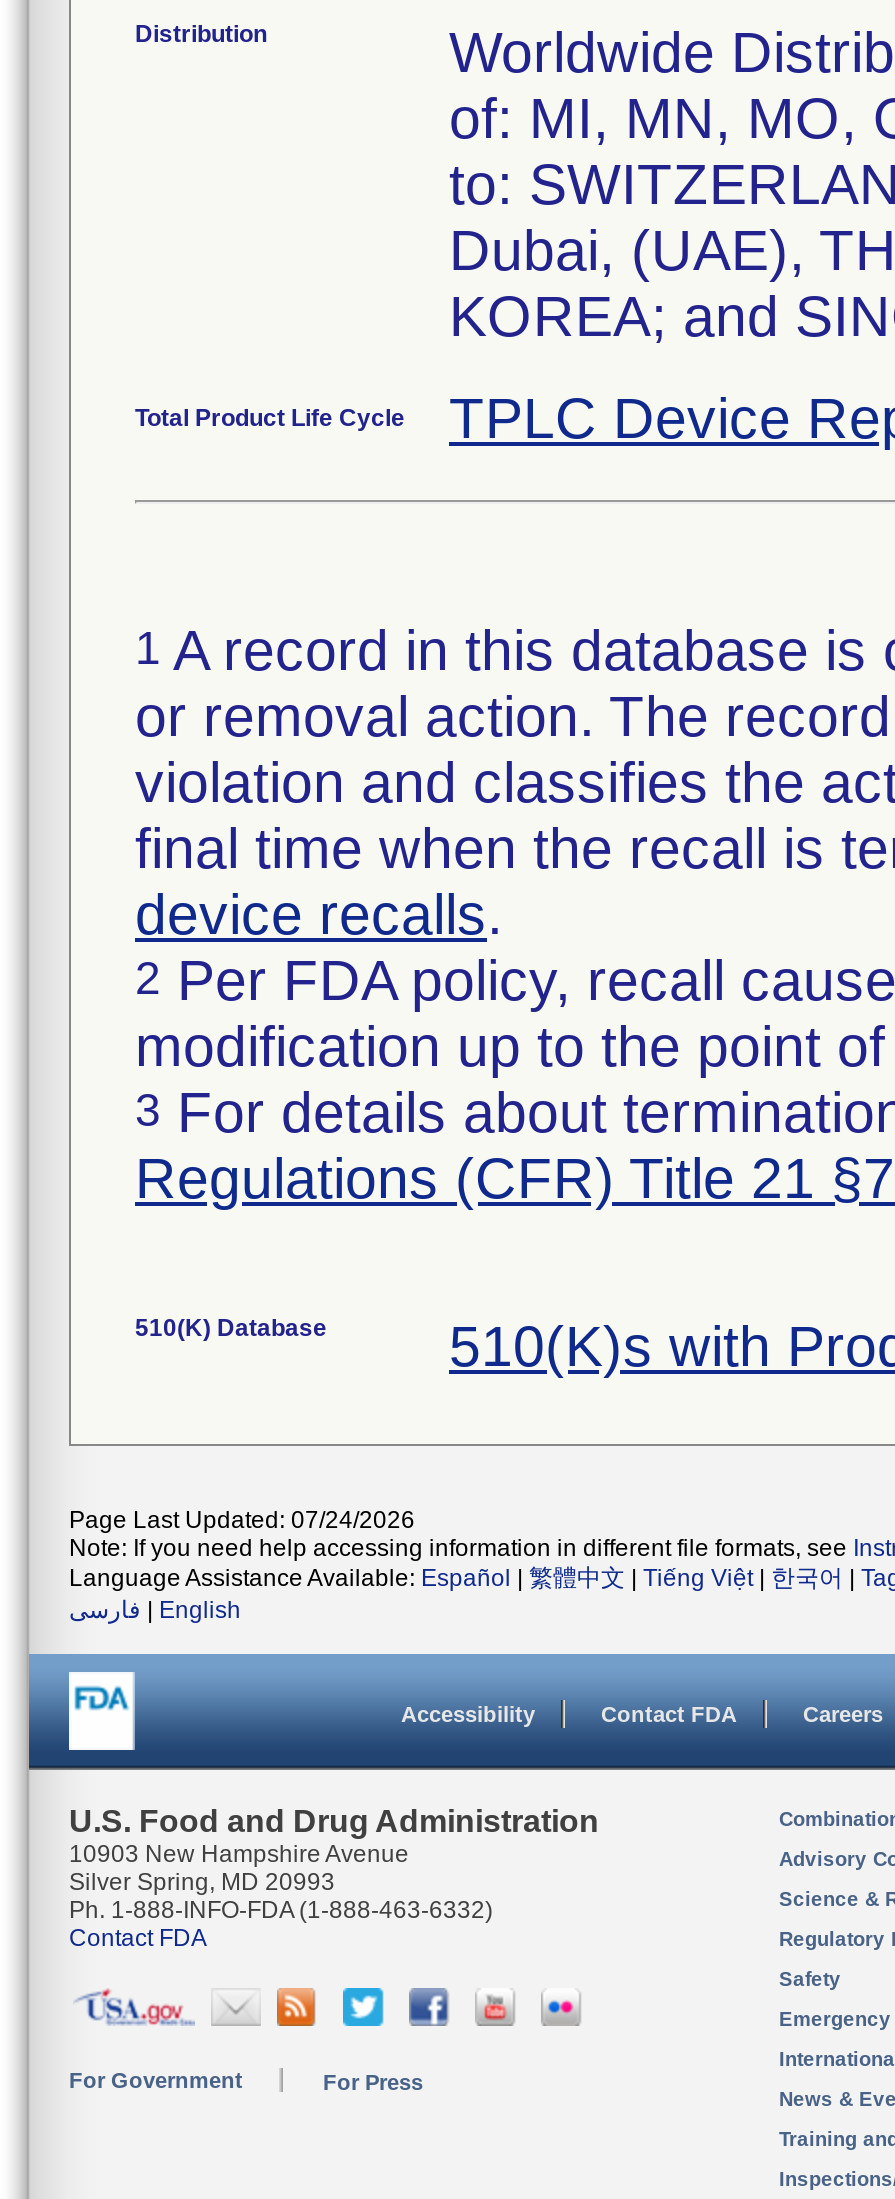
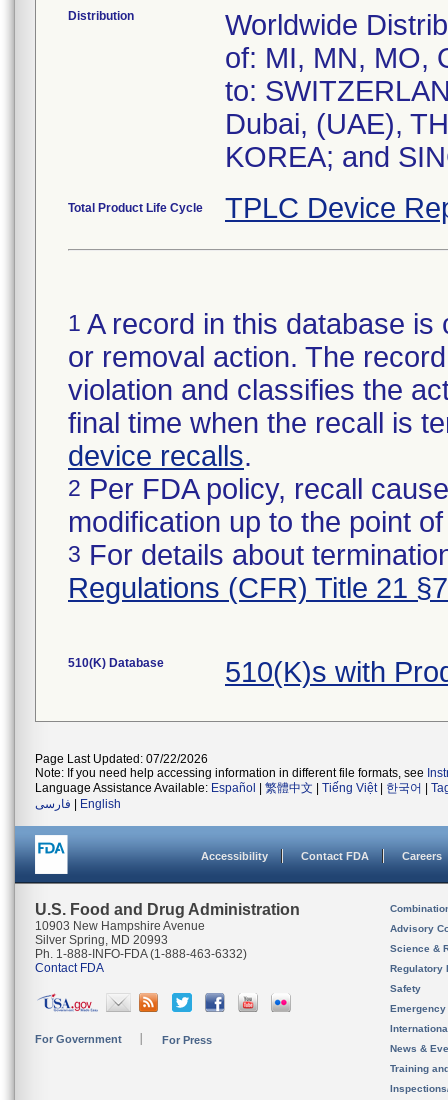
- Page Last Updated: 07/24/2026
+ Page Last Updated: 07/22/2026
